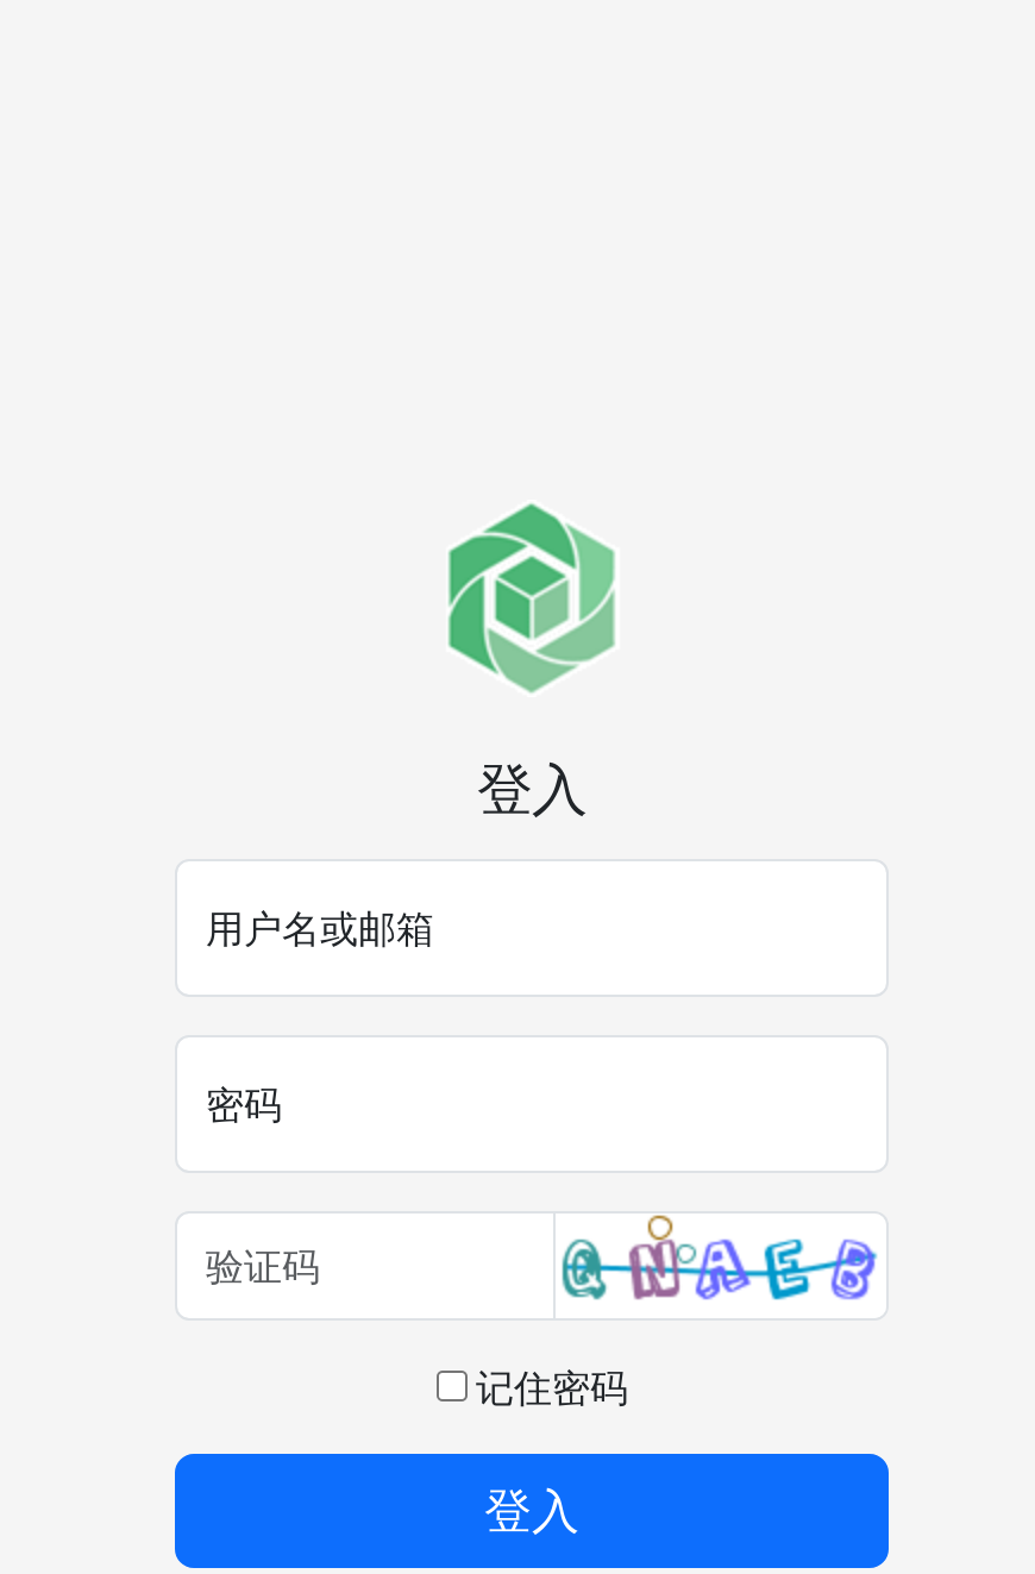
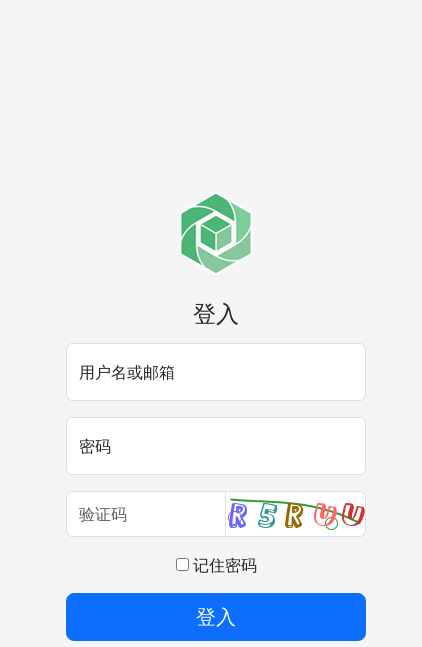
- [image]
+ [image]
